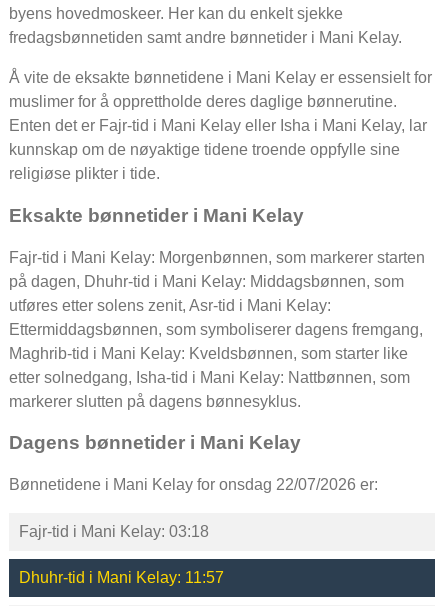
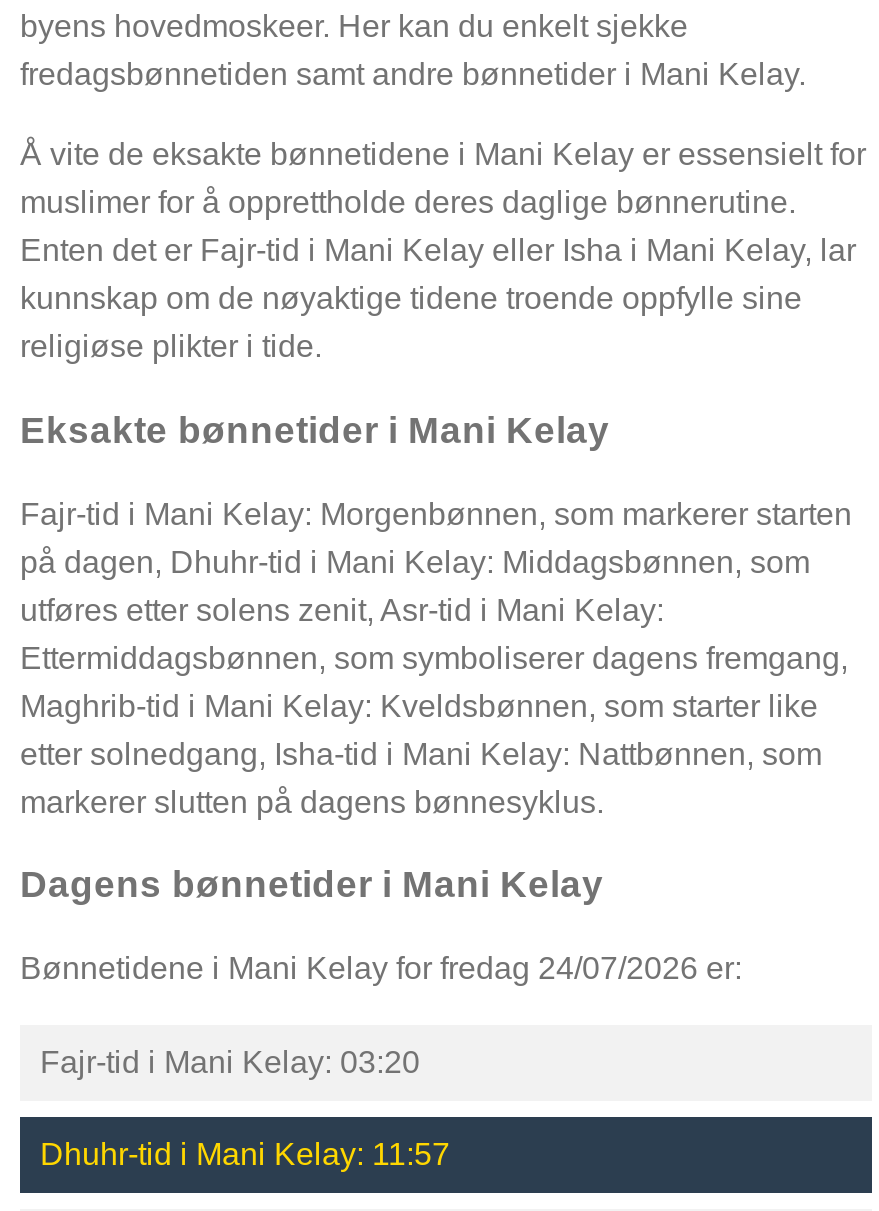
- Bønnetidene i Mani Kelay for onsdag 22/07/2026 er:
+ Bønnetidene i Mani Kelay for fredag 24/07/2026 er:

- Fajr-tid i Mani Kelay: 03:18
+ Fajr-tid i Mani Kelay: 03:20
